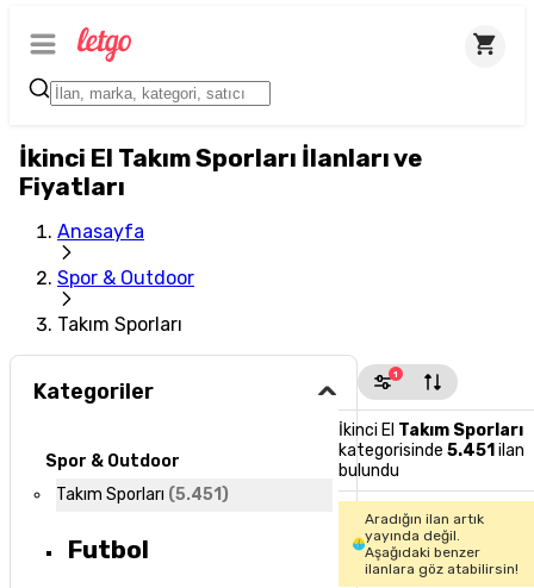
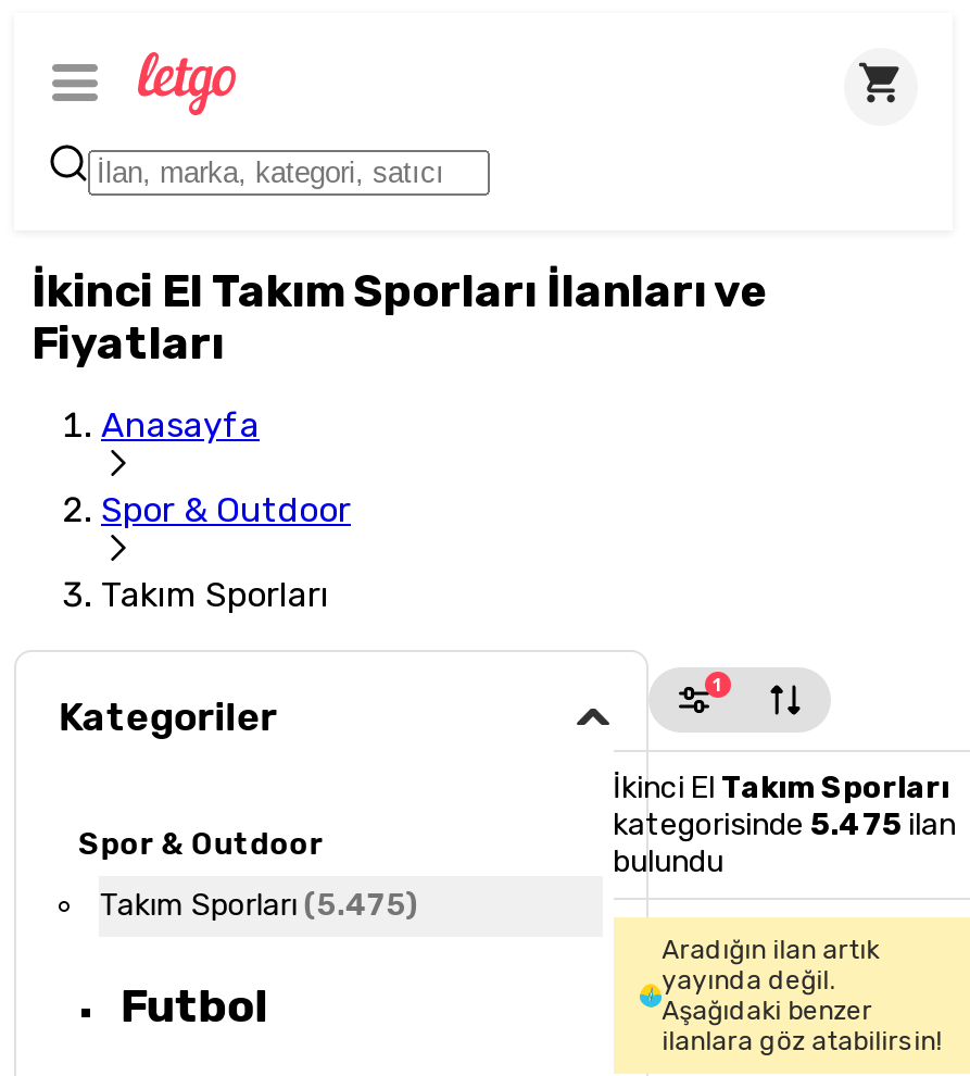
- kategorisinde 5.451 ilan
+ kategorisinde 5.475 ilan

- Takım Sporları (5.451)
+ Takım Sporları (5.475)
